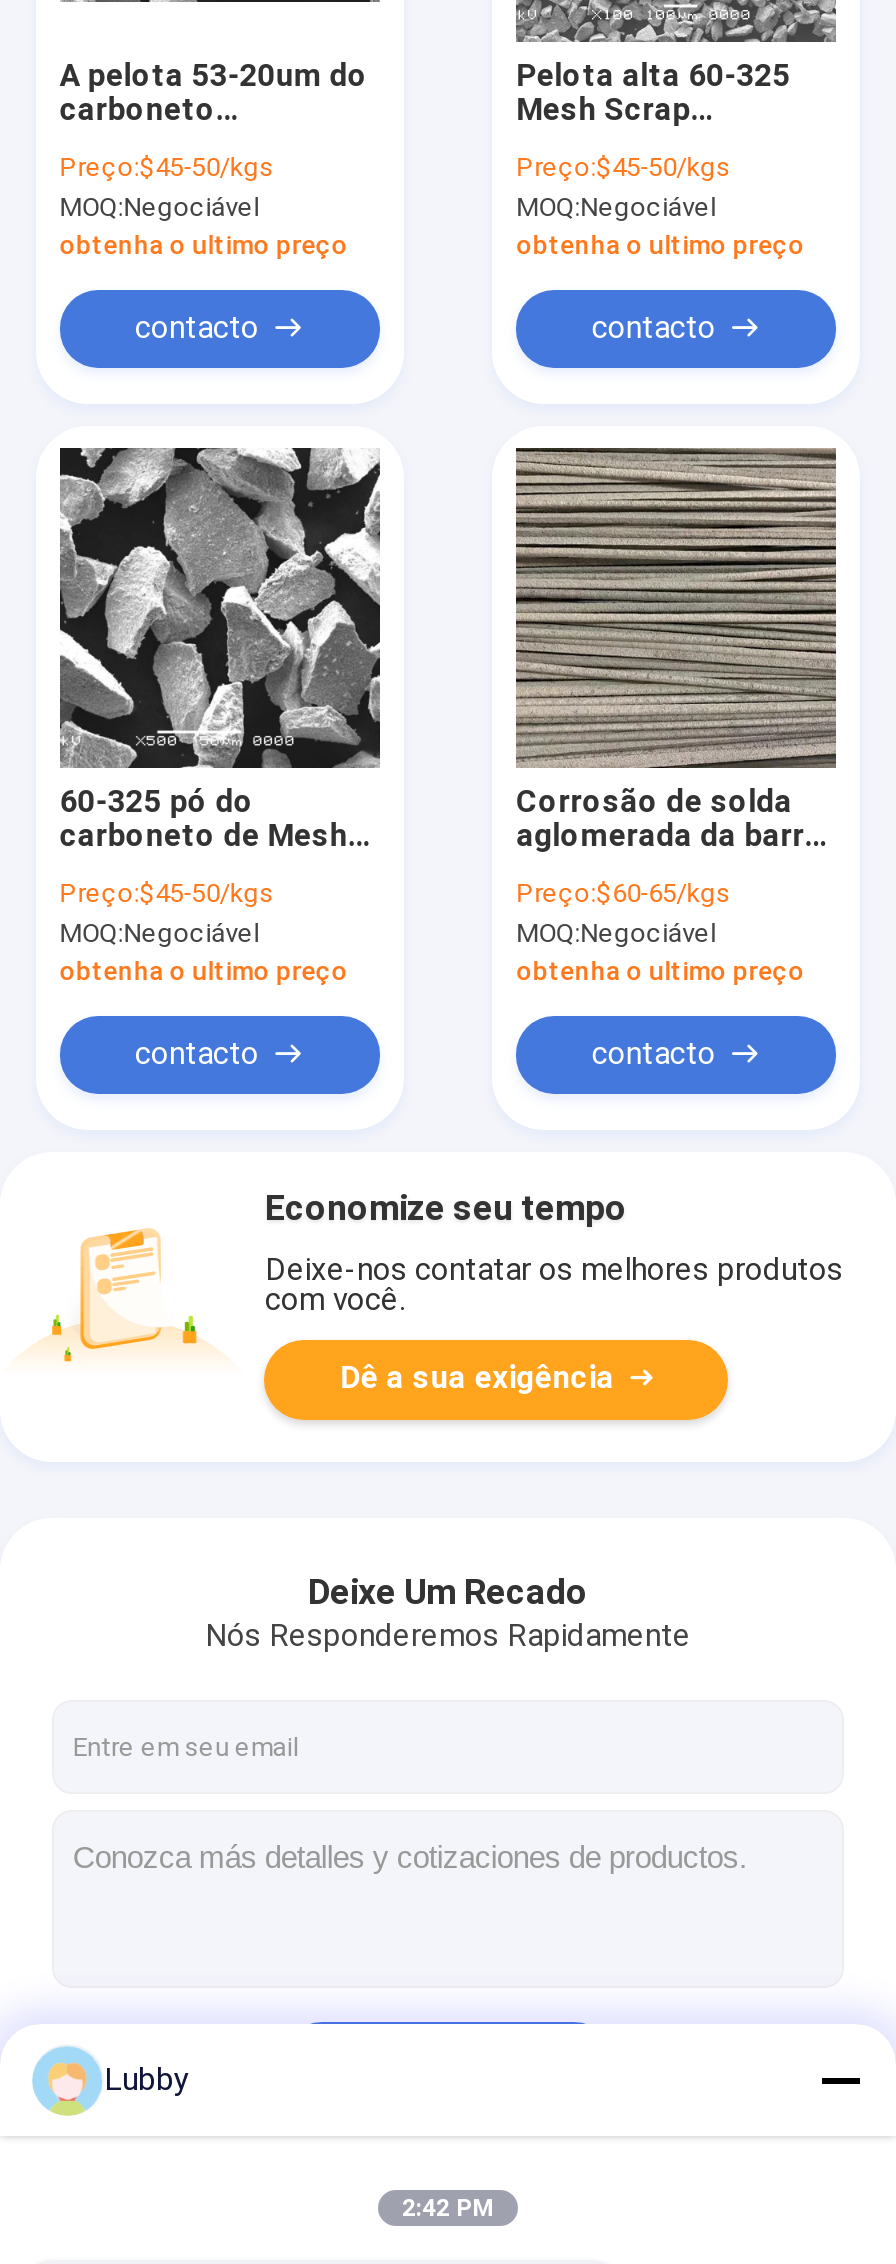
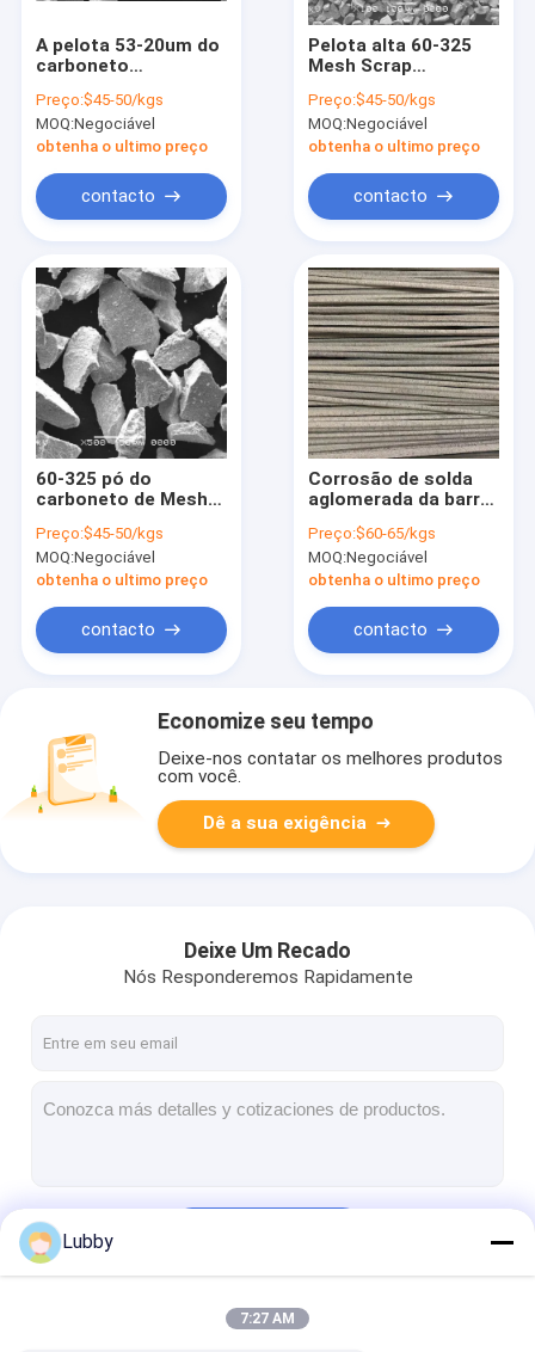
- 2:42 PM
+ 7:27 AM
